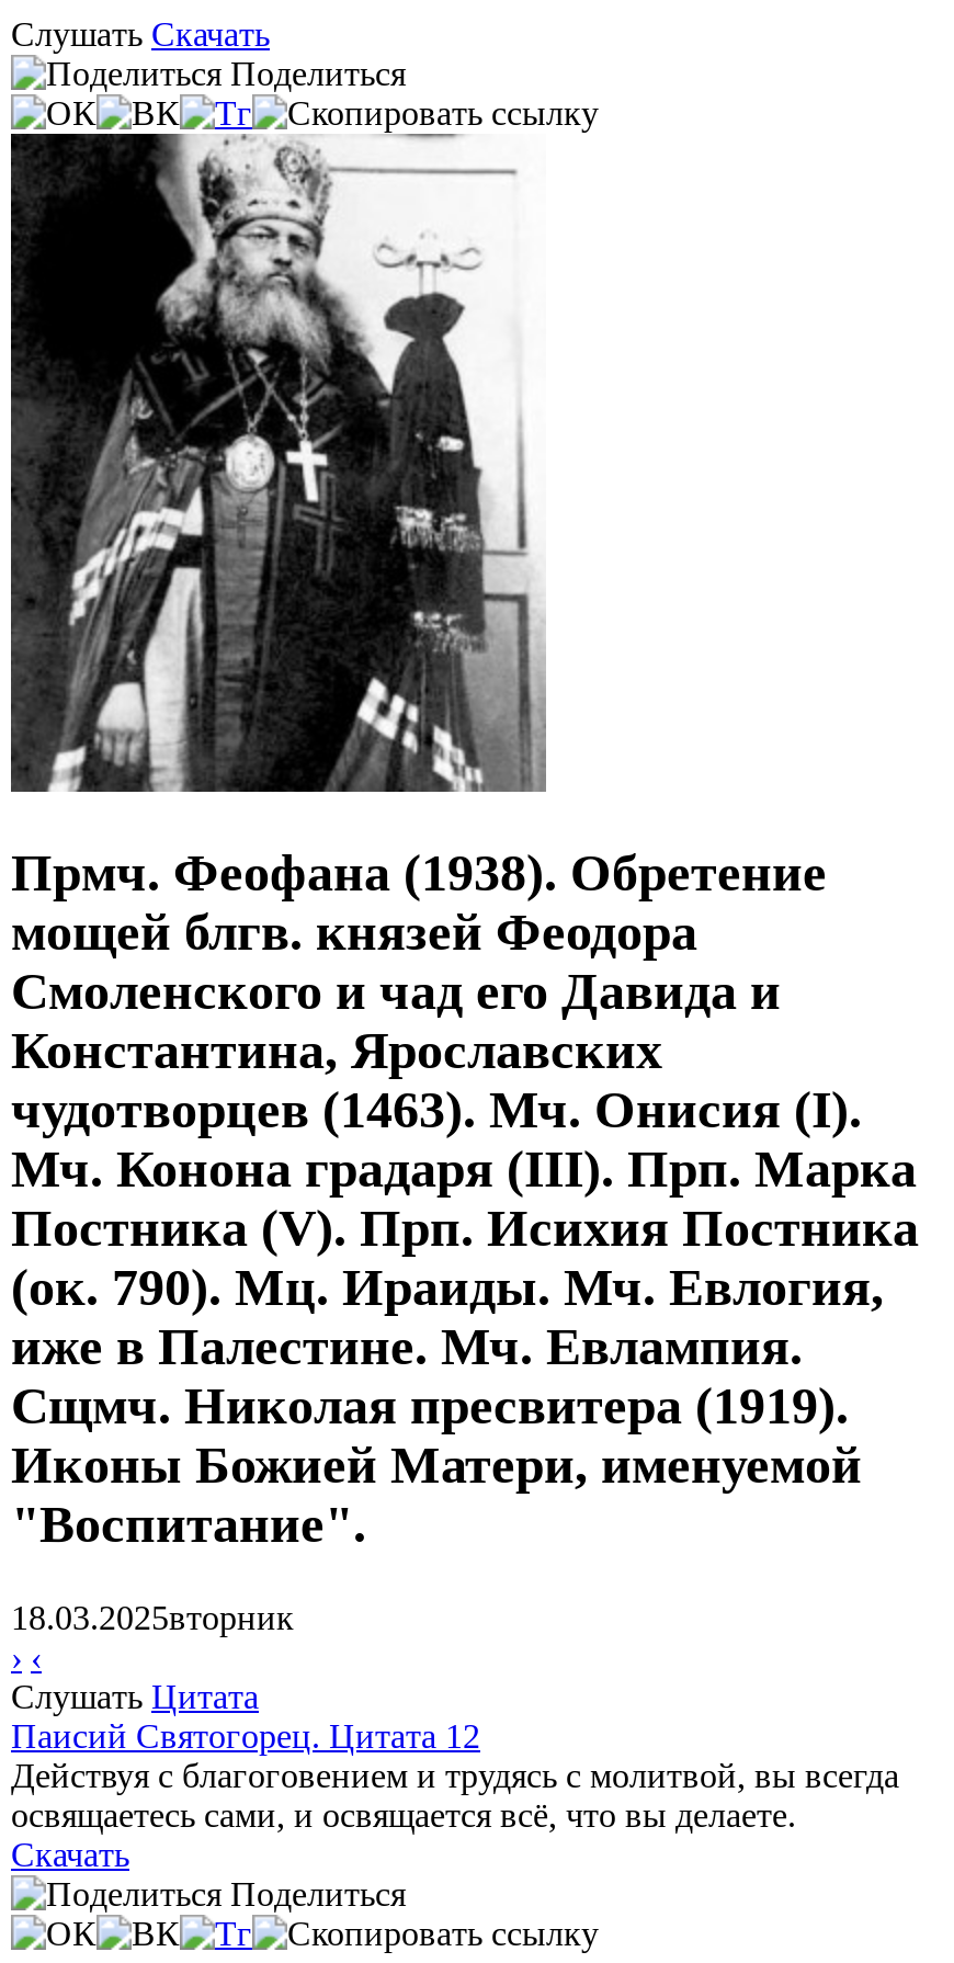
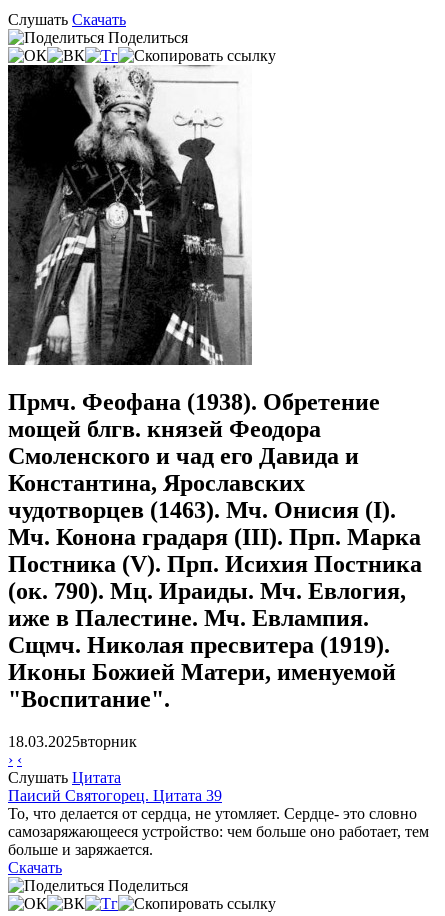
- Паисий Святогорец. Цитата 12
- Действуя с благоговением и трудясь с молитвой, вы всегда
- освящаетесь сами, и освящается всё, что вы делаете.
+ Паисий Святогорец. Цитата 39
+ То, что делается от сердца, не утомляет. Сердце- это словно
+ самозаряжающееся устройство: чем больше оно работает, тем
+ больше и заряжается.
